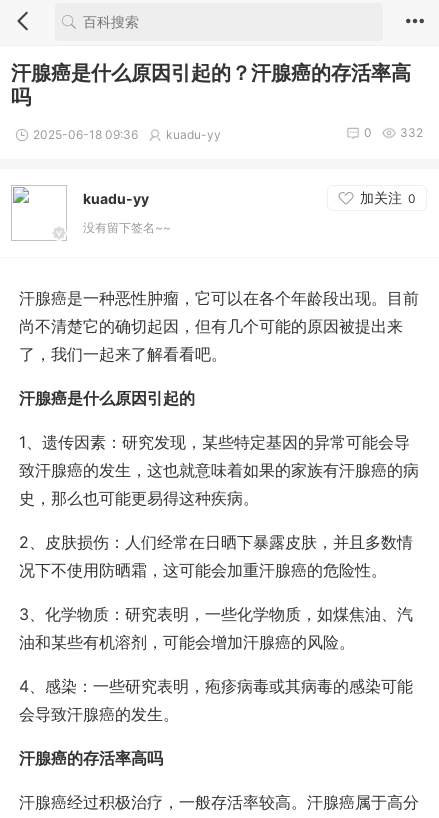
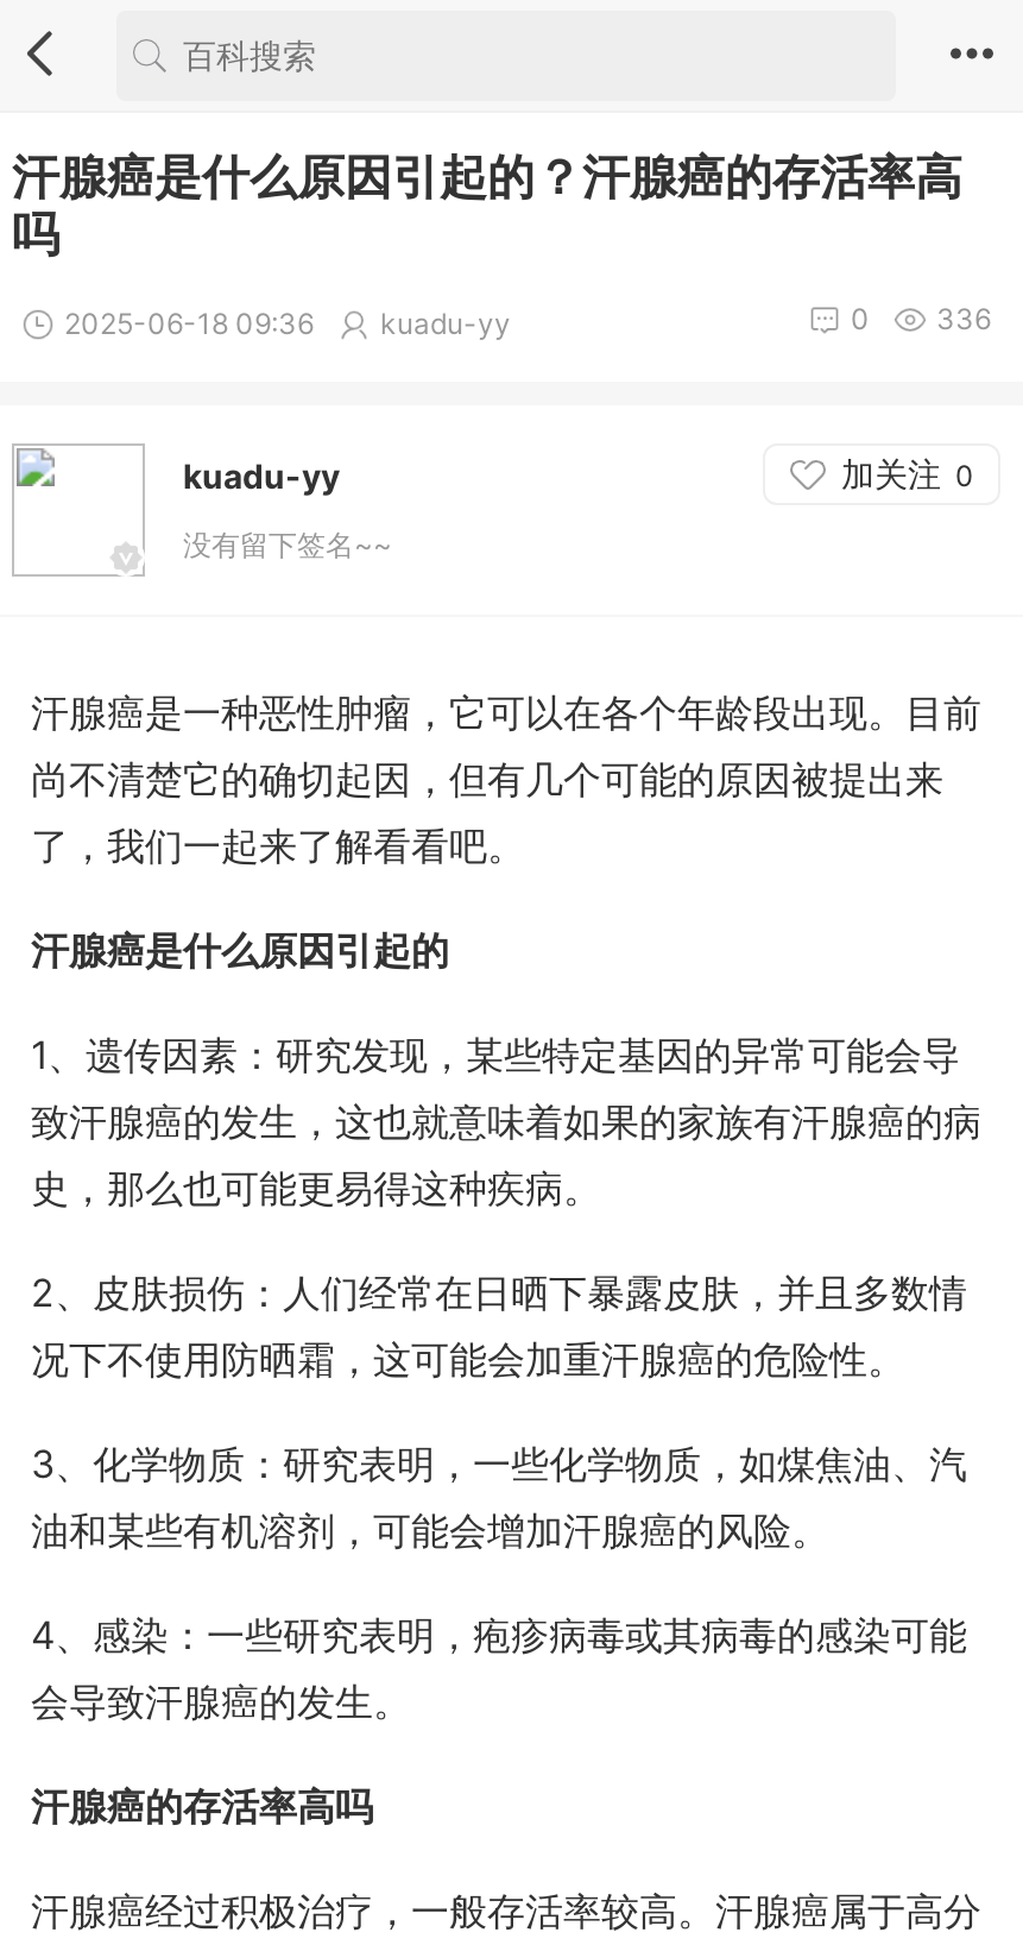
- 0 332
+ 0 336
